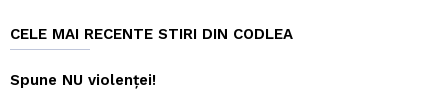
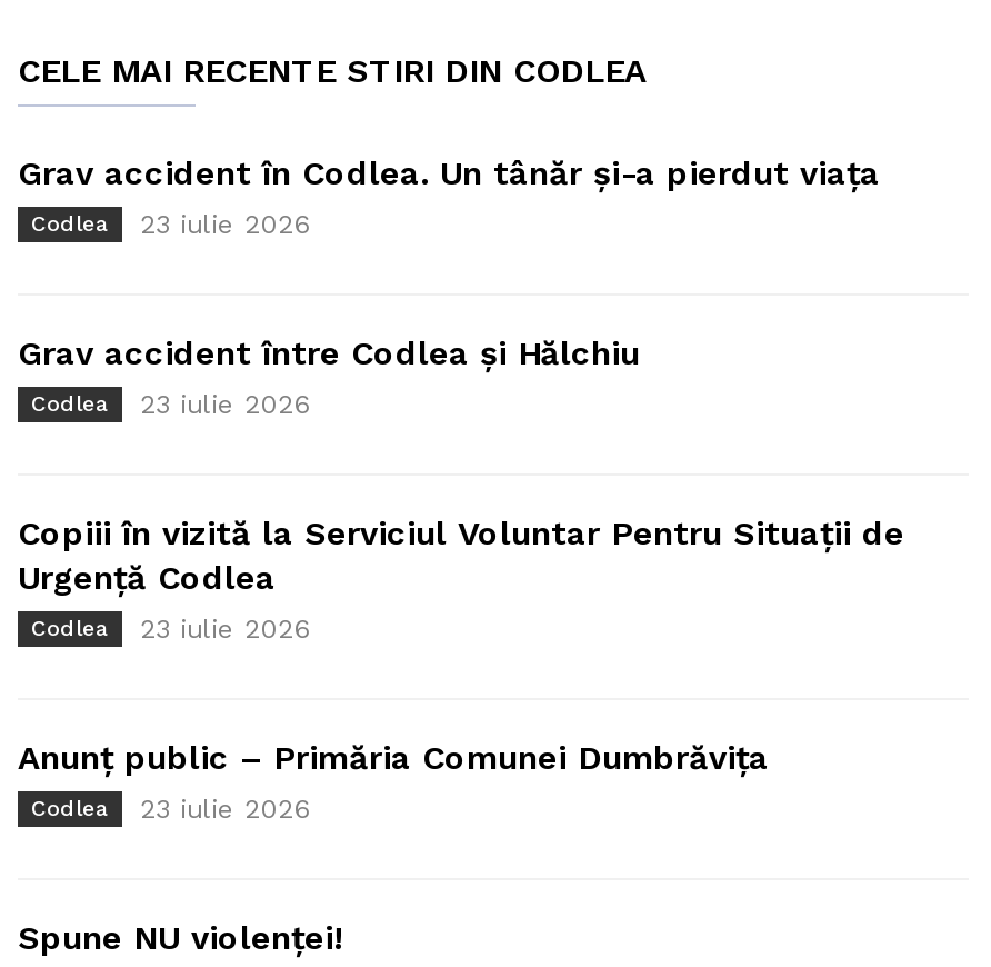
+ Grav accident în Codlea. Un tânăr și-a pierdut viața
+ Codlea
+ 23 iulie 2026
+ Grav accident între Codlea și Hălchiu
+ Codlea
+ 23 iulie 2026
+ Copiii în vizită la Serviciul Voluntar Pentru Situații de
+ Urgență Codlea
+ Codlea
+ 23 iulie 2026
+ Anunț public – Primăria Comunei Dumbrăvița
+ Codlea
+ 23 iulie 2026
